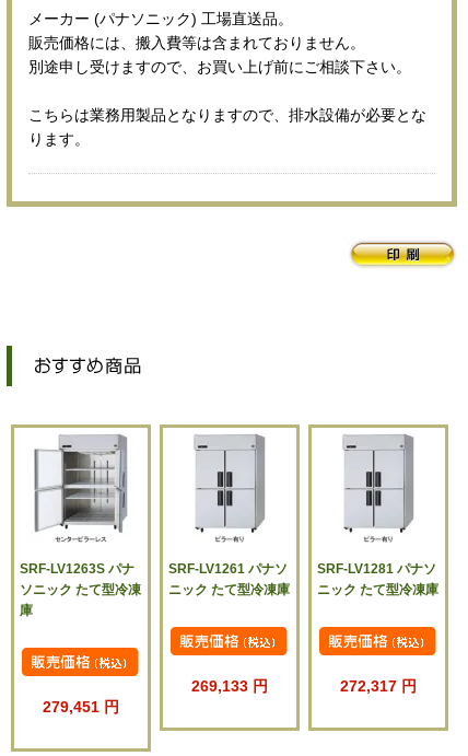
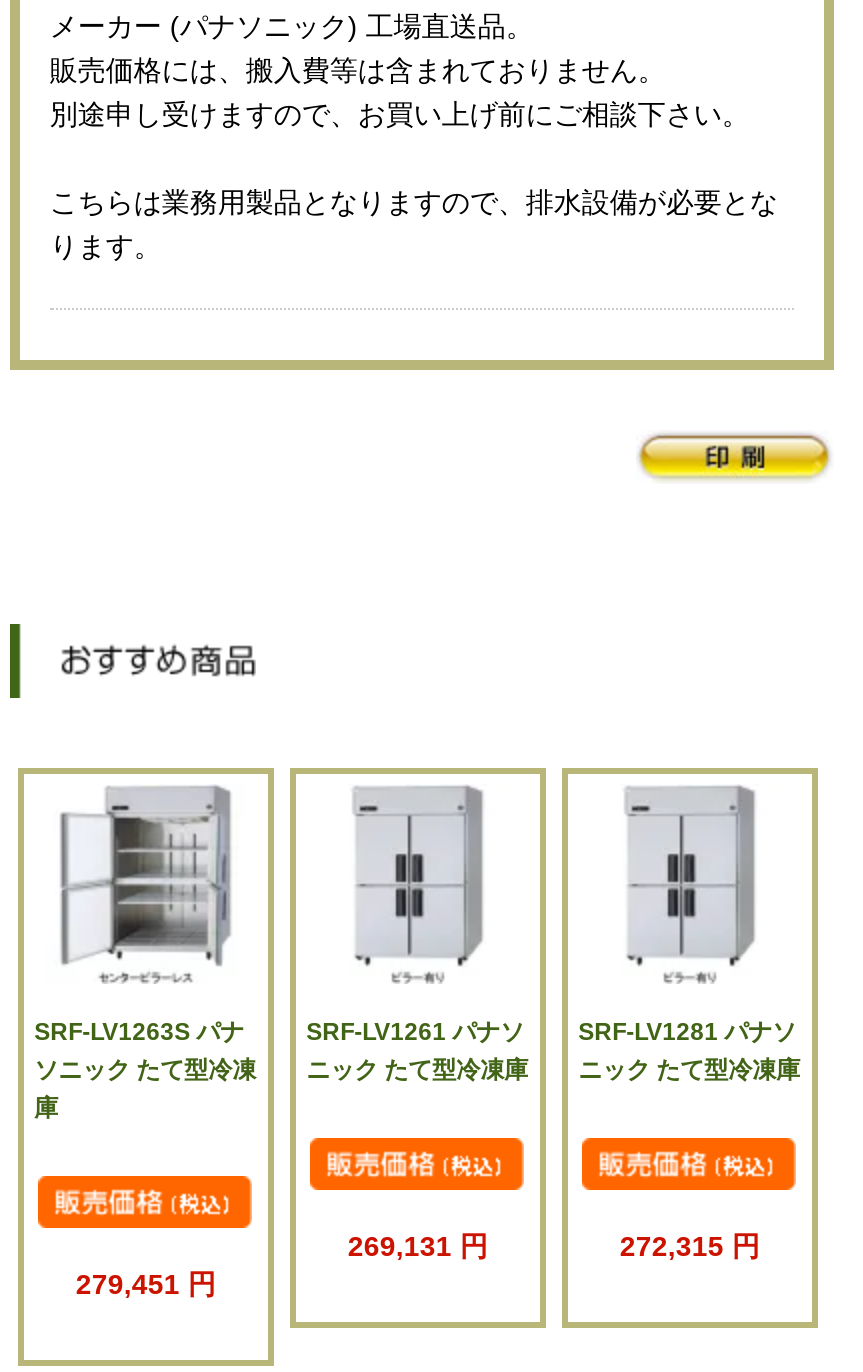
- 269,133 円
+ 269,131 円

- 272,317 円
+ 272,315 円
